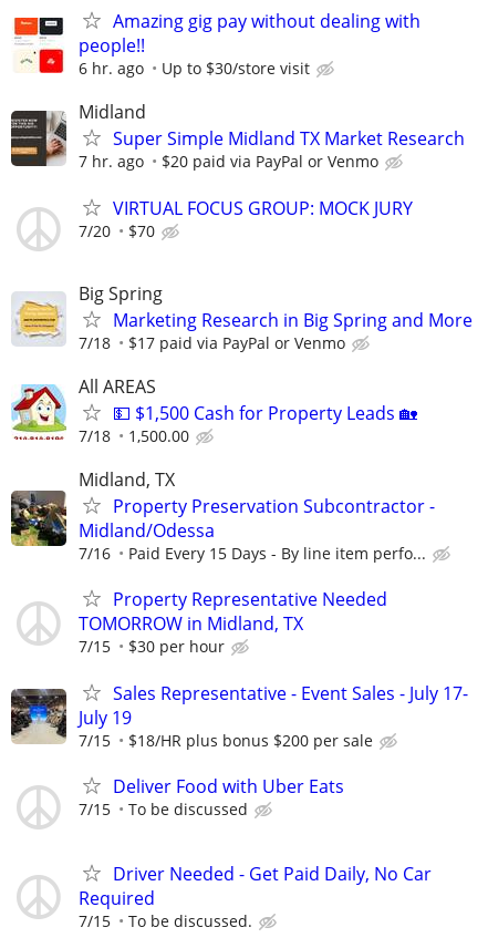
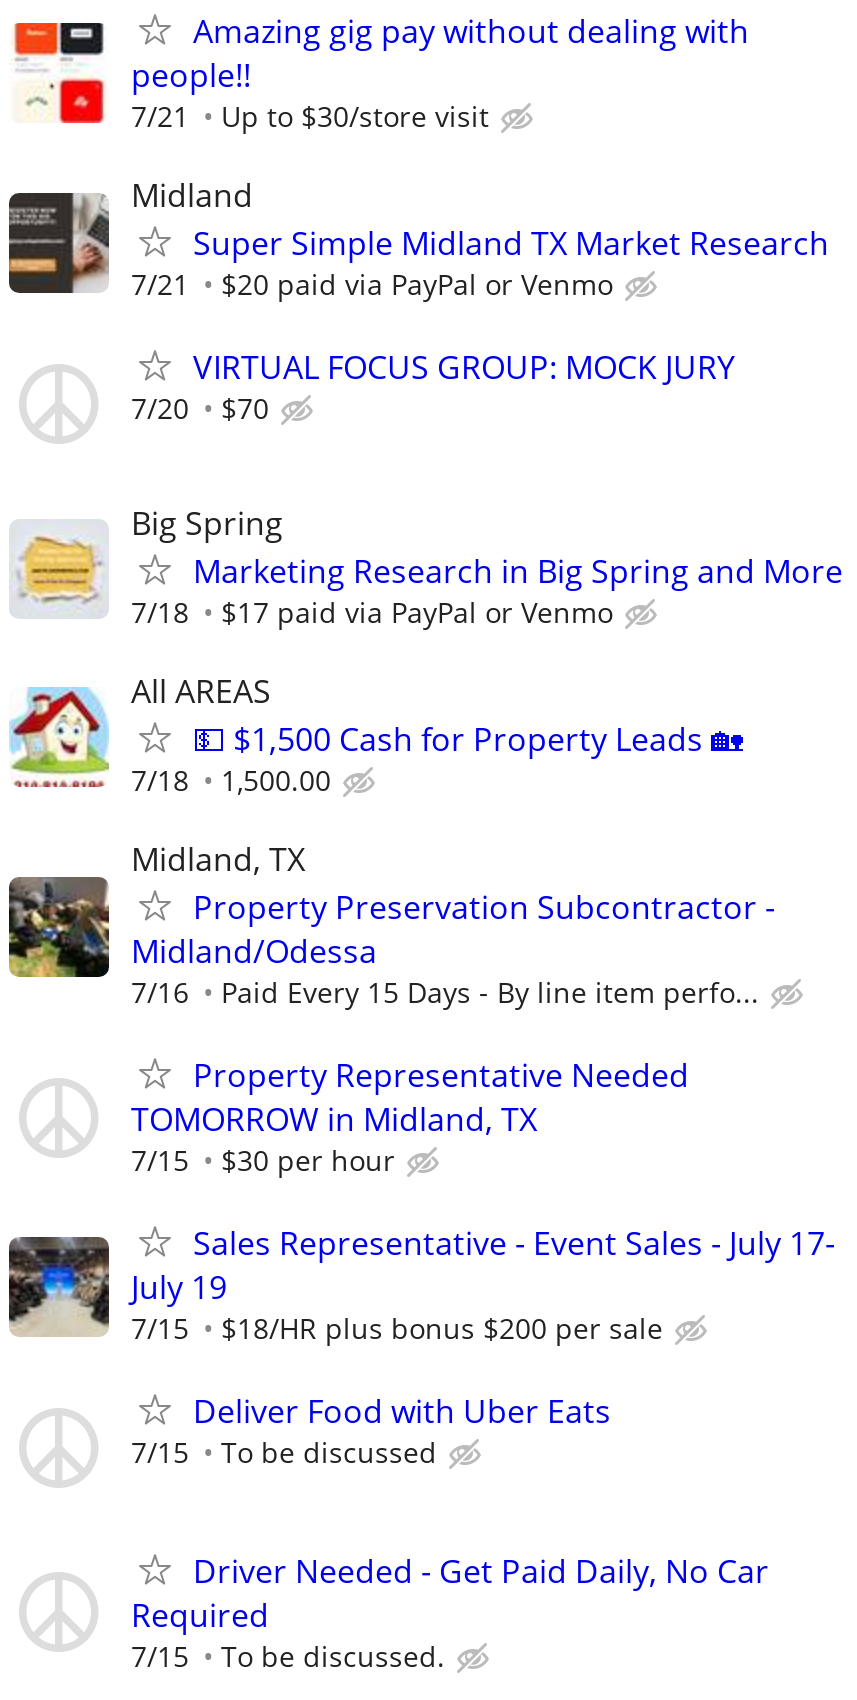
- 6 hr. ago Up to $30/store visit
+ 7/21 Up to $30/store visit

- 7 hr. ago $20 paid via PayPal or Venmo
+ 7/21 $20 paid via PayPal or Venmo
